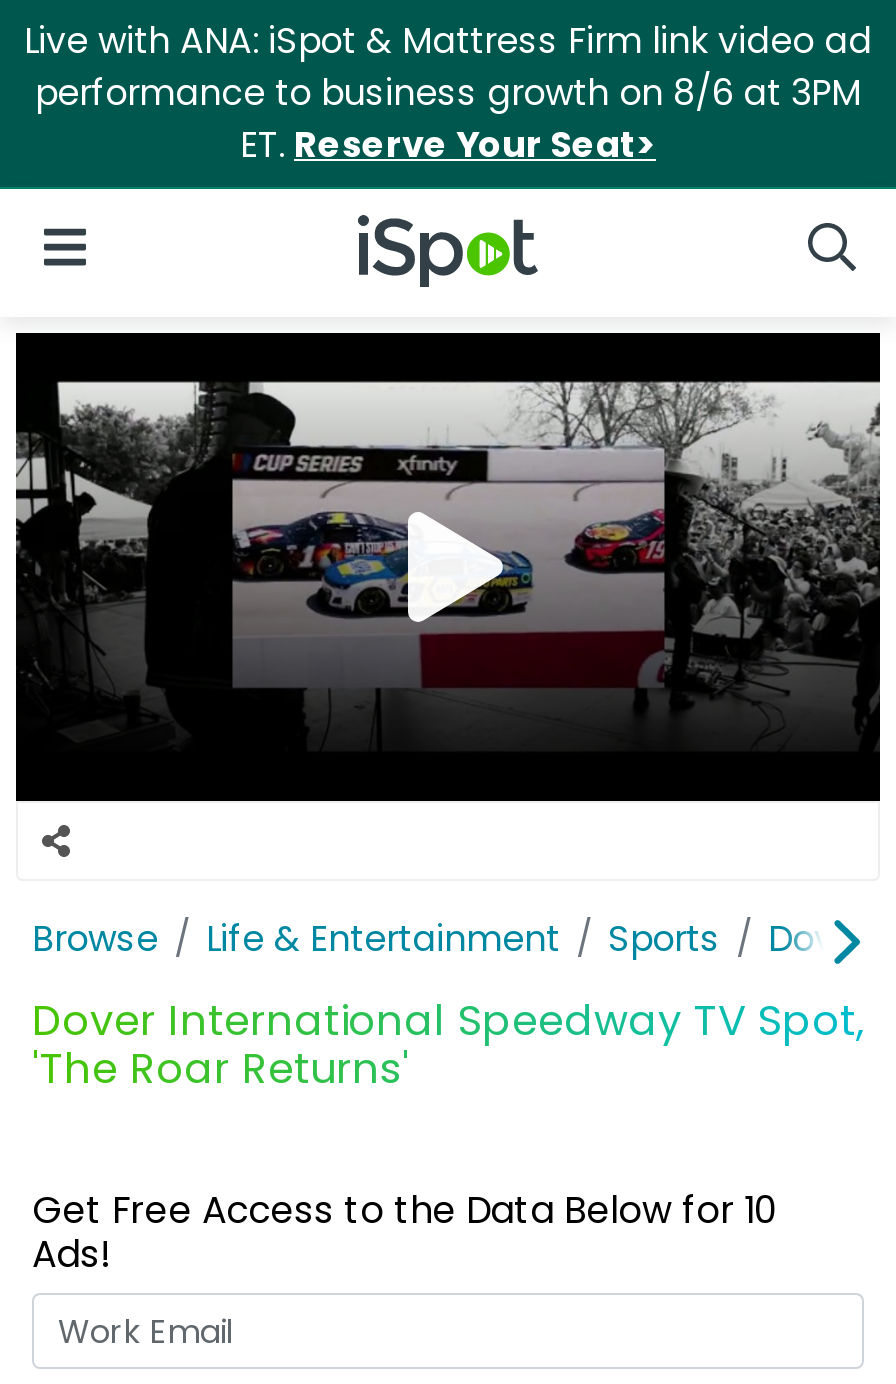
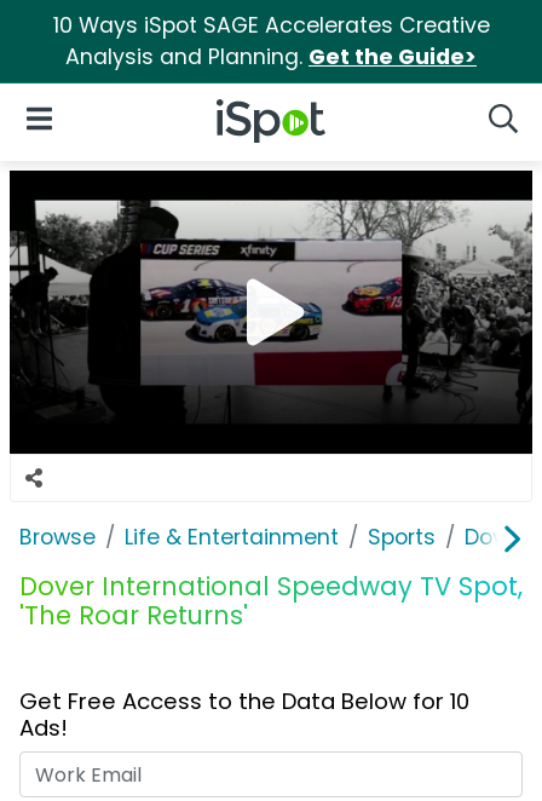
- Live with ANA: iSpot & Mattress Firm link video ad
- performance to business growth on 8/6 at 3PM
- ET. Reserve Your Seat>
+ 10 Ways iSpot SAGE Accelerates Creative
+ Analysis and Planning. Get the Guide>
